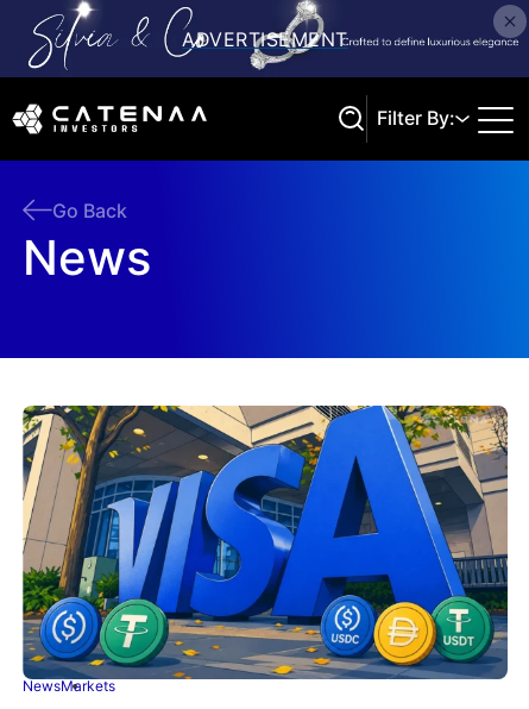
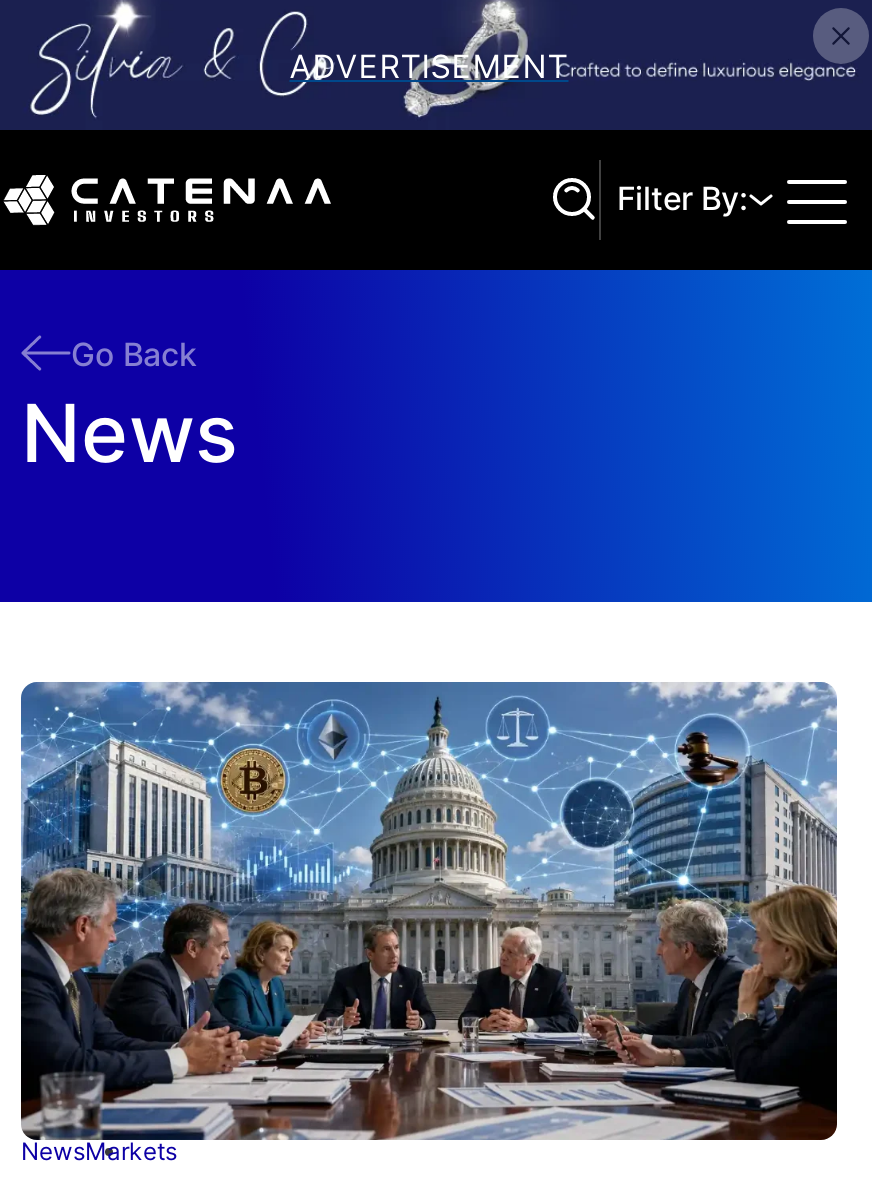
- [image]
+ [image]
